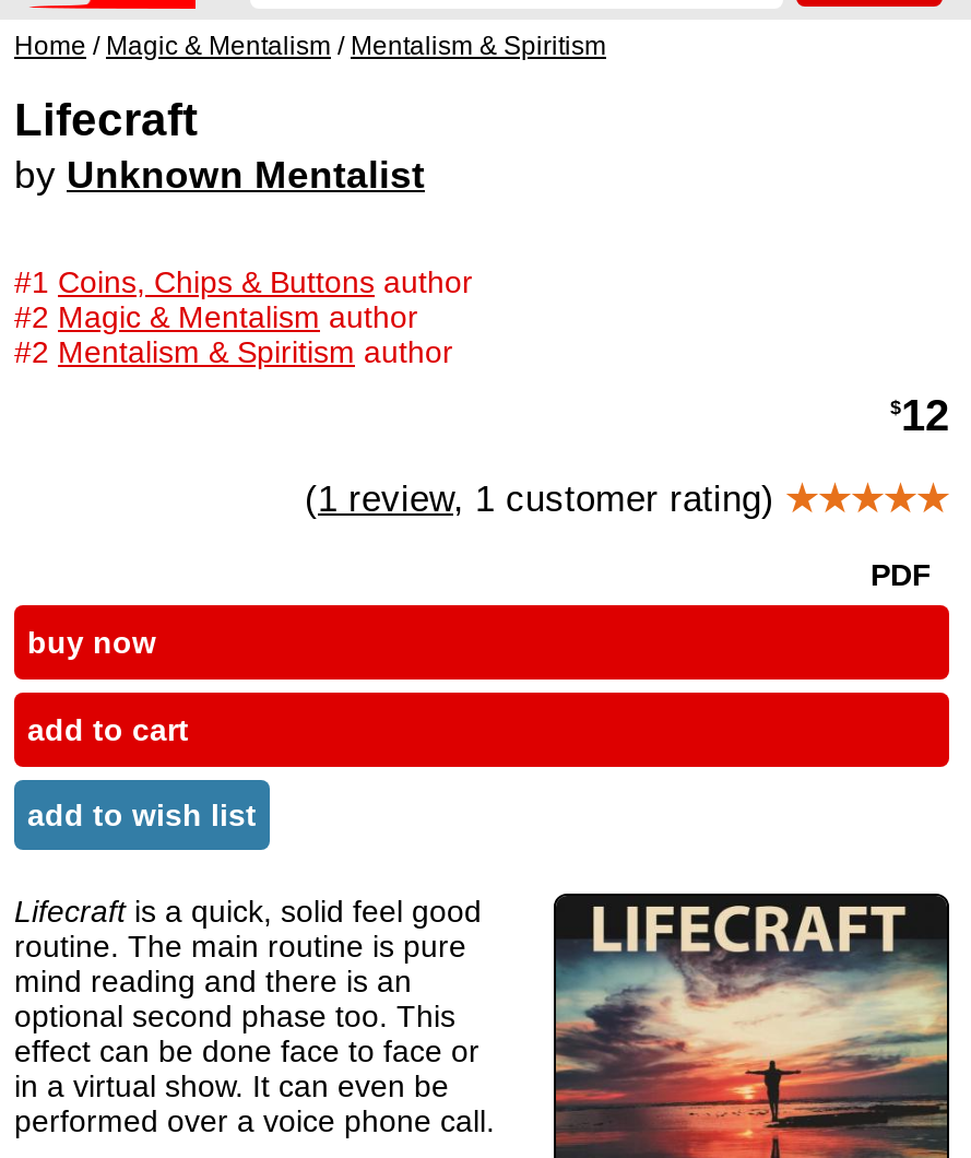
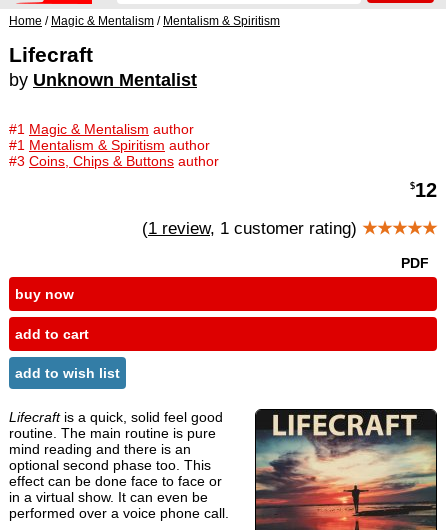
- #1 Coins, Chips & Buttons author
- #2 Magic & Mentalism author
- #2 Mentalism & Spiritism author
+ #1 Magic & Mentalism author
+ #1 Mentalism & Spiritism author
+ #3 Coins, Chips & Buttons author
